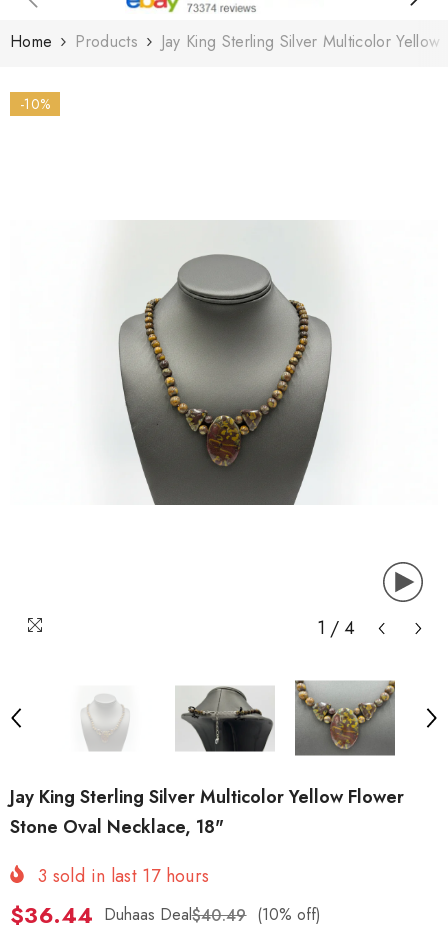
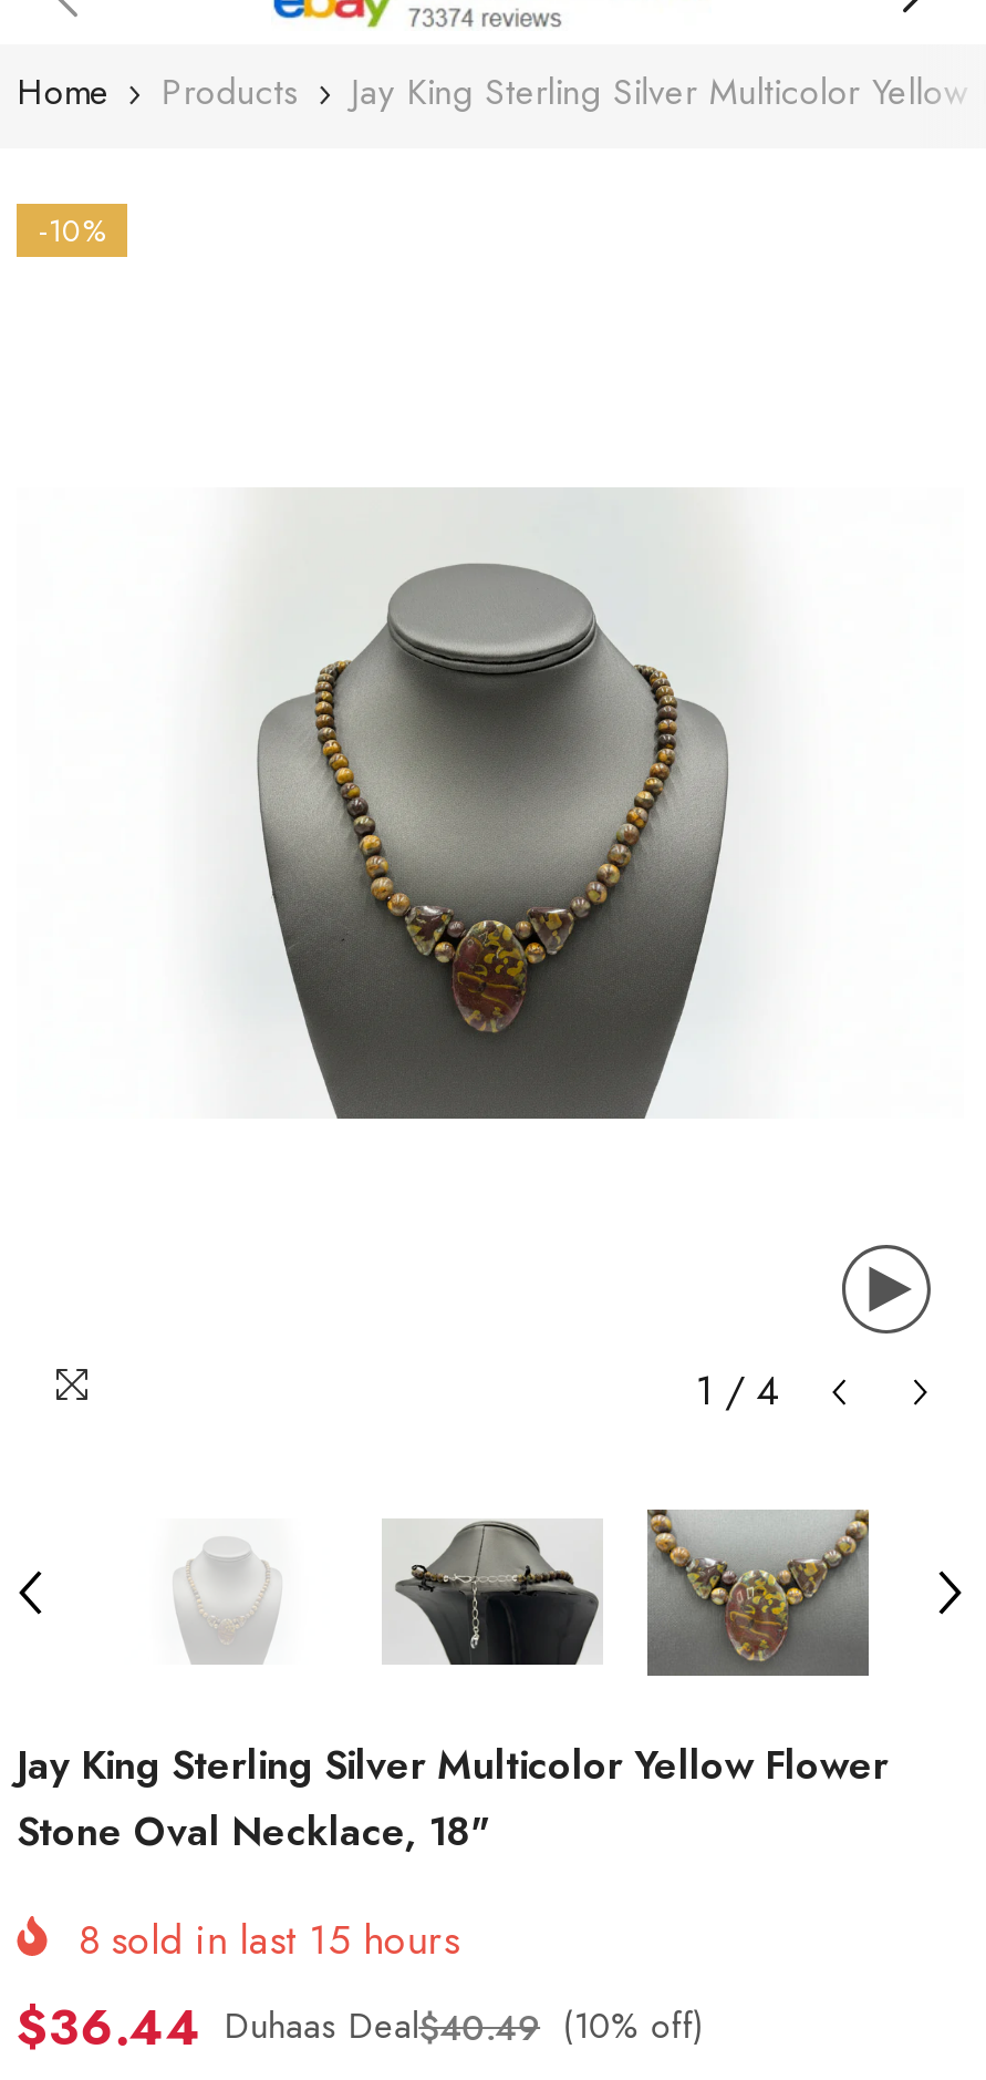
- 3 sold in last 17 hours
+ 8 sold in last 15 hours
